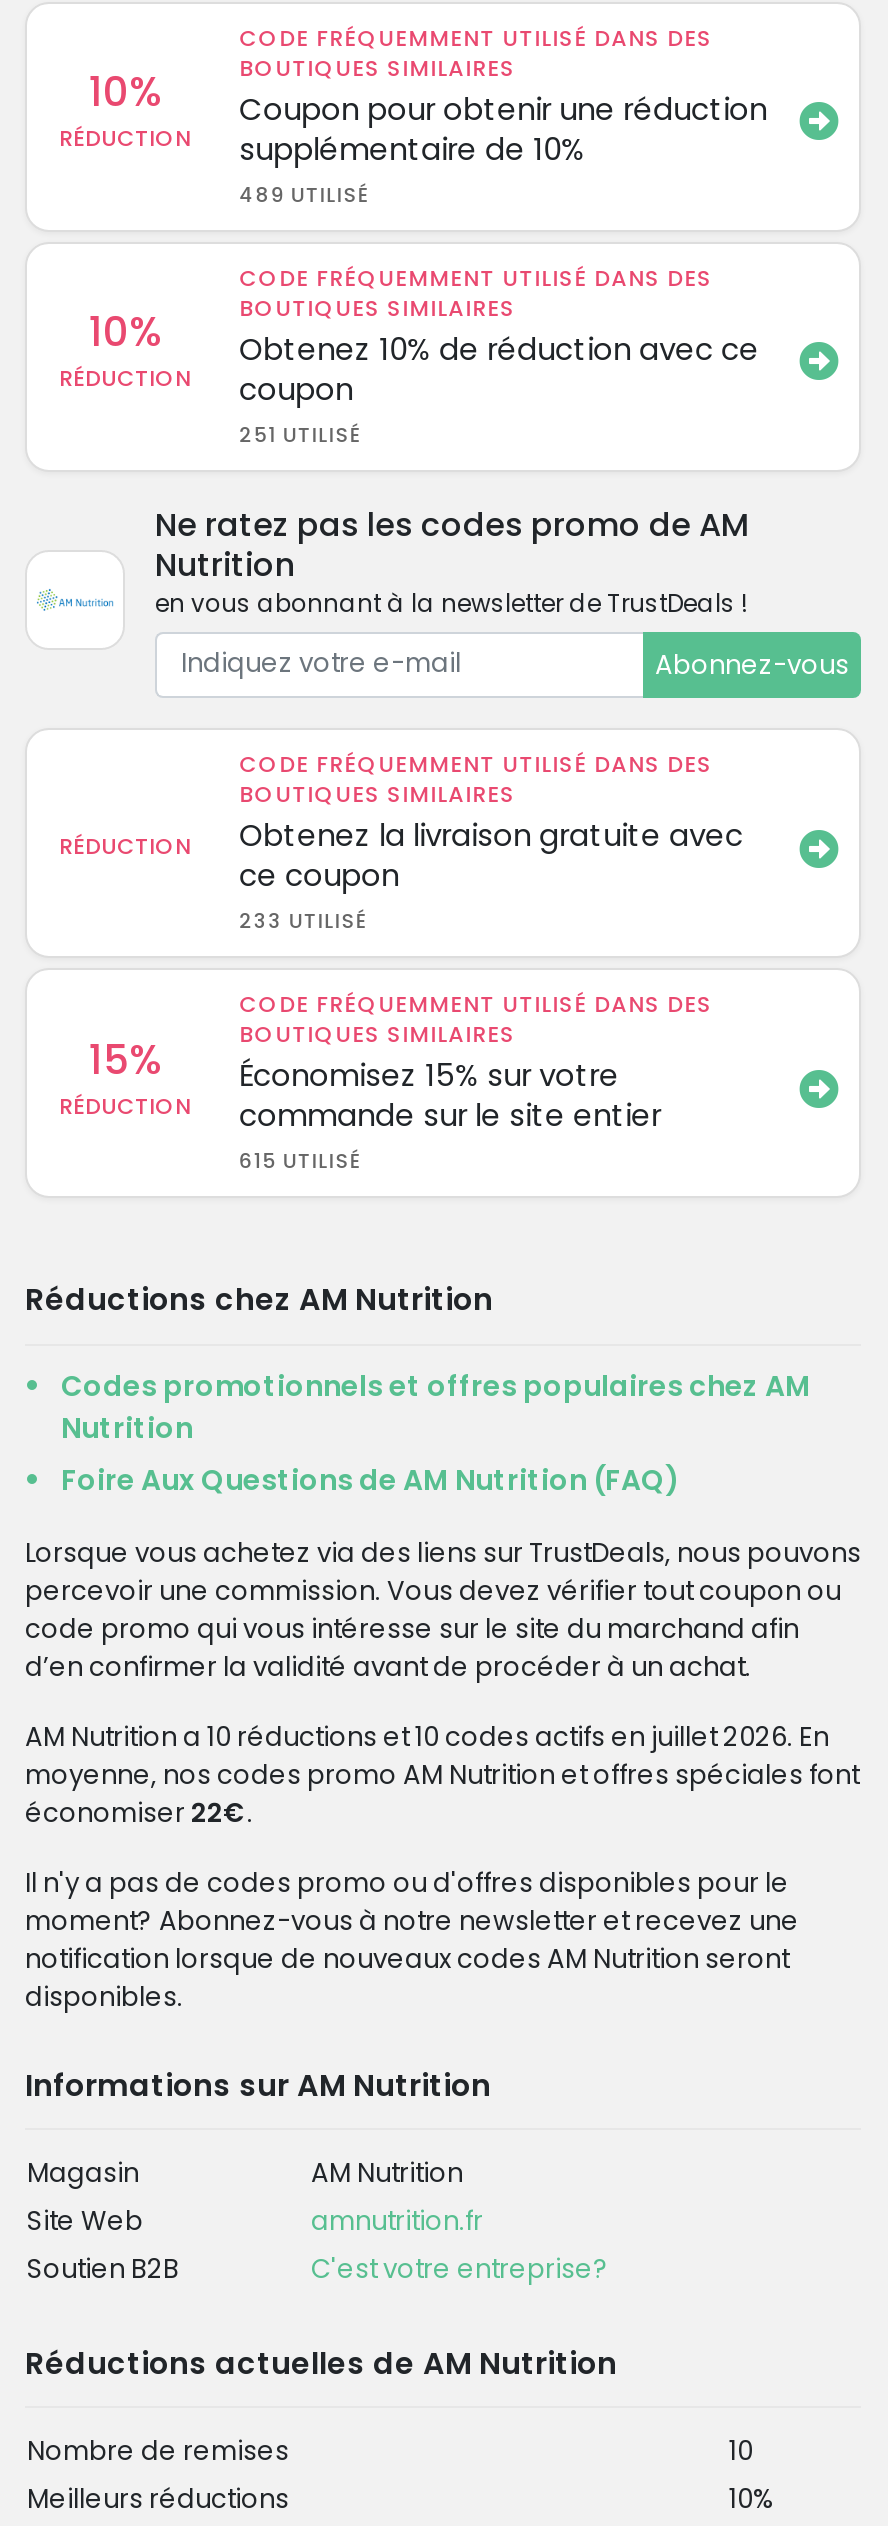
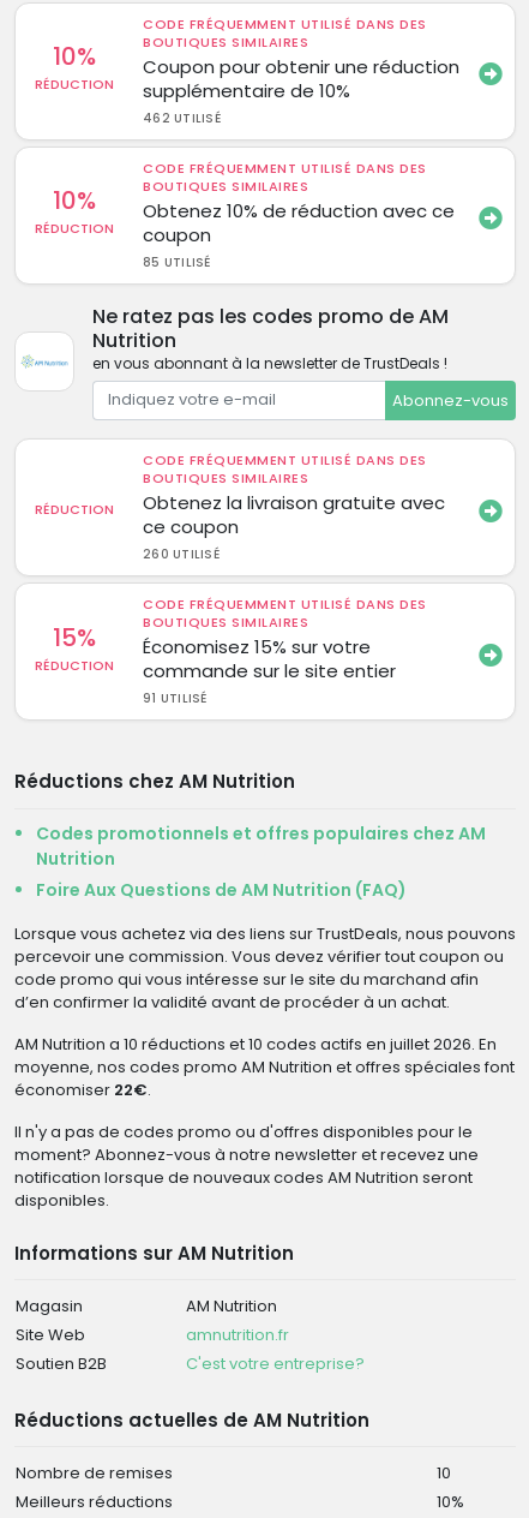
- 489 UTILISÉ
+ 462 UTILISÉ

- 251 UTILISÉ
+ 85 UTILISÉ

- 233 UTILISÉ
+ 260 UTILISÉ

- 615 UTILISÉ
+ 91 UTILISÉ
